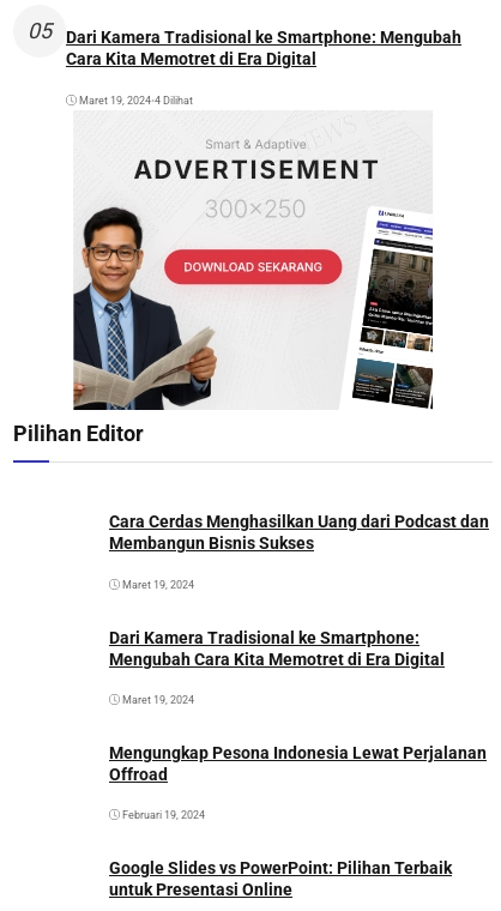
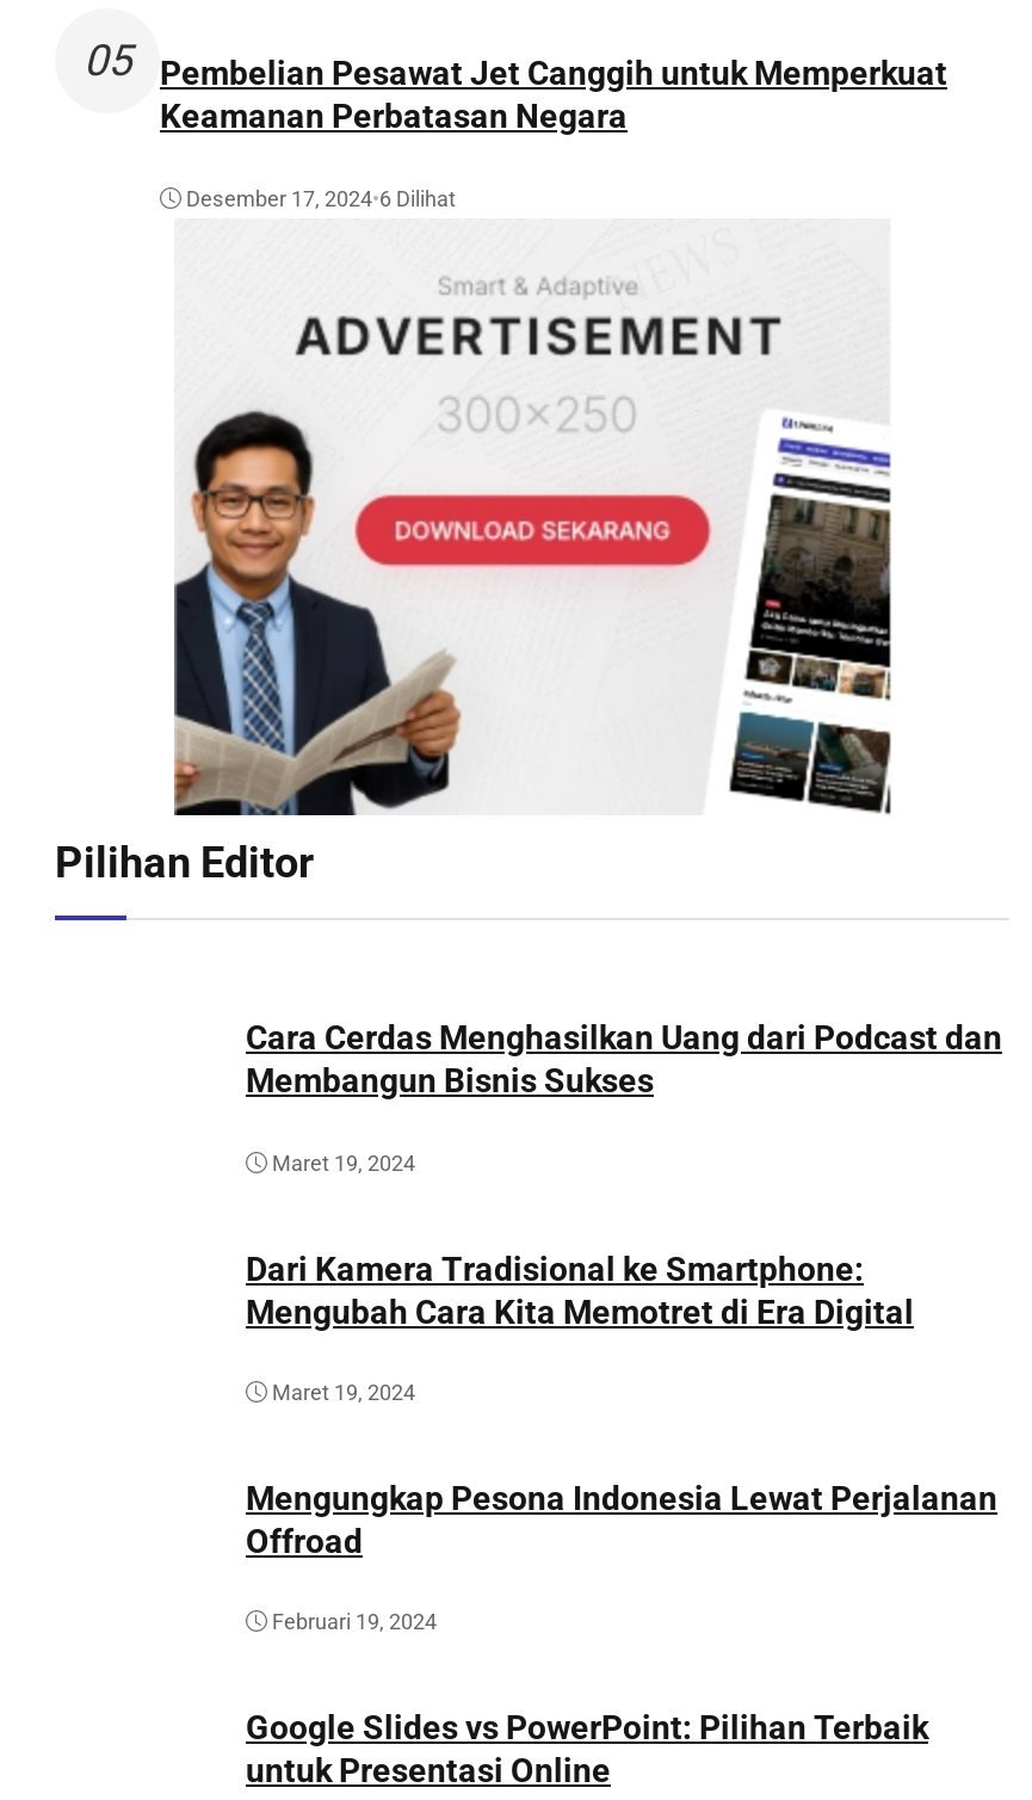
- Dari Kamera Tradisional ke Smartphone: Mengubah
- Cara Kita Memotret di Era Digital
+ Pembelian Pesawat Jet Canggih untuk Memperkuat
+ Keamanan Perbatasan Negara

- Maret 19, 2024•4 Dilihat
+ Desember 17, 2024•6 Dilihat
